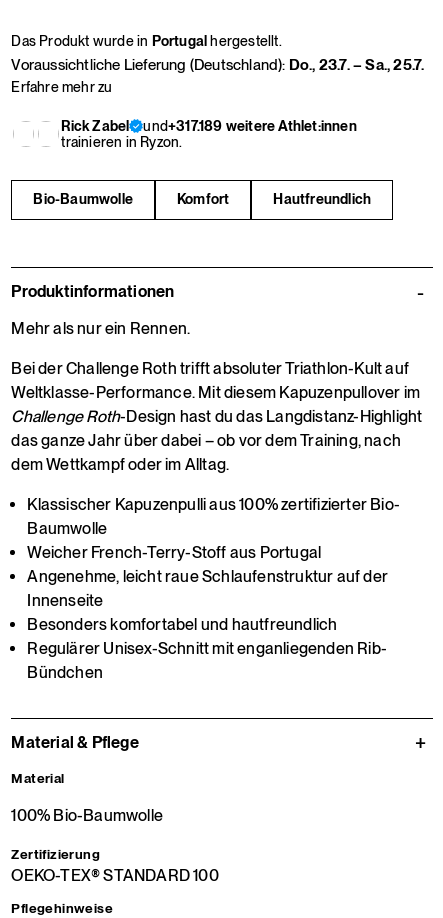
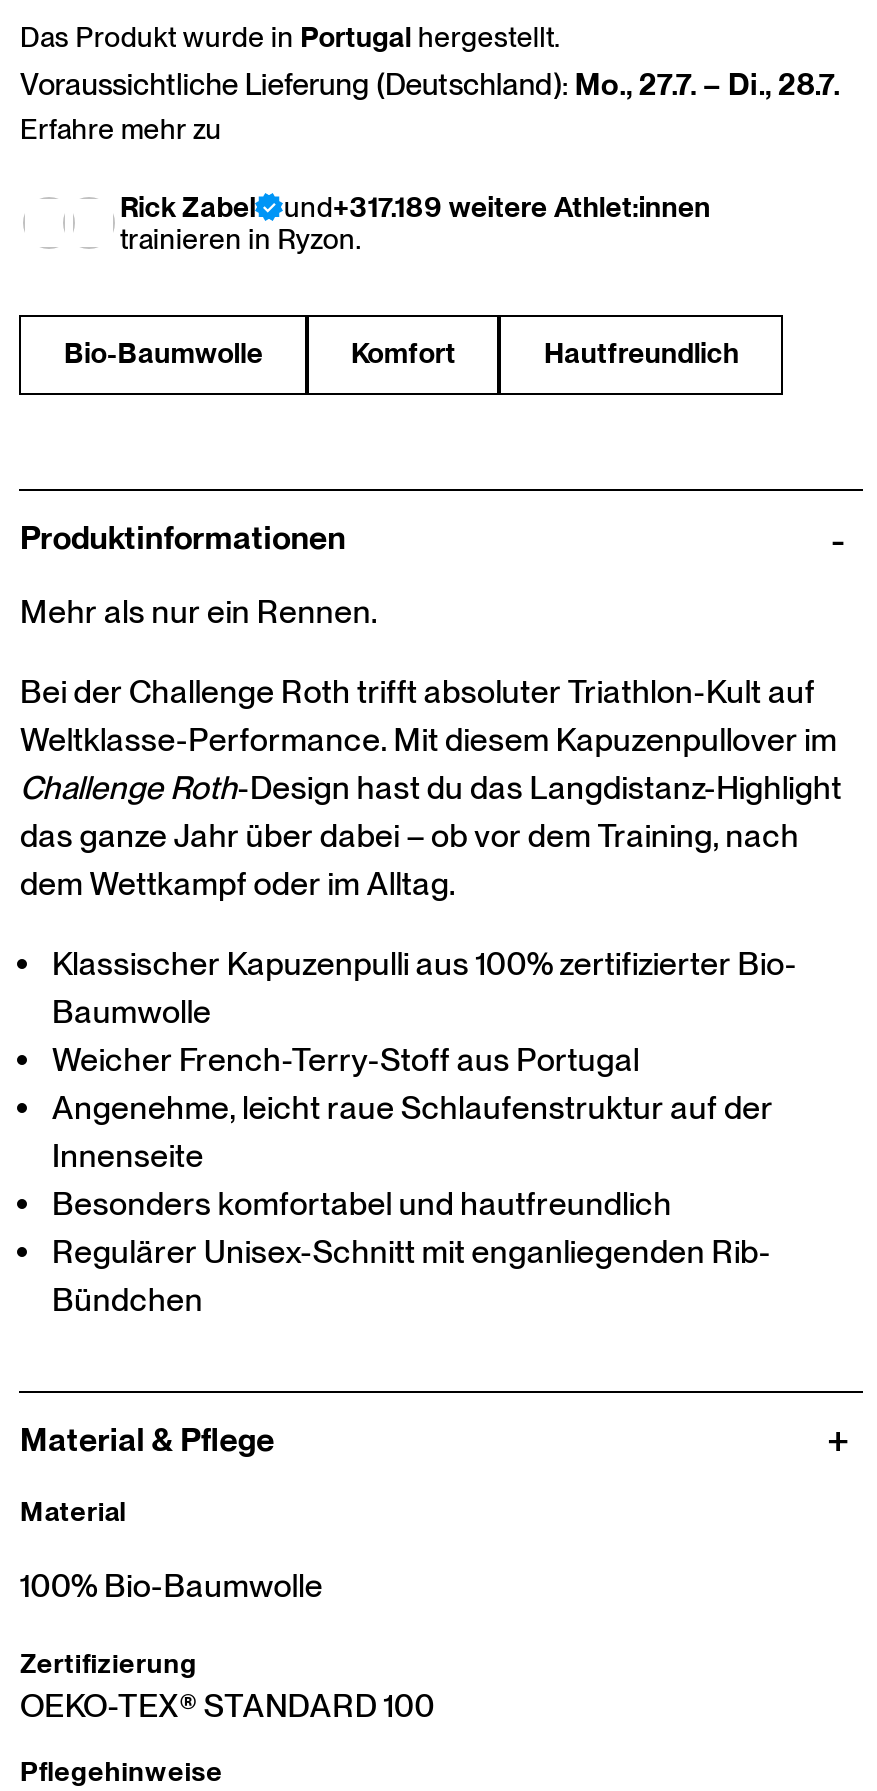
- Voraussichtliche Lieferung (Deutschland): Do., 23.7. – Sa., 25.7.
+ Voraussichtliche Lieferung (Deutschland): Mo., 27.7. – Di., 28.7.
